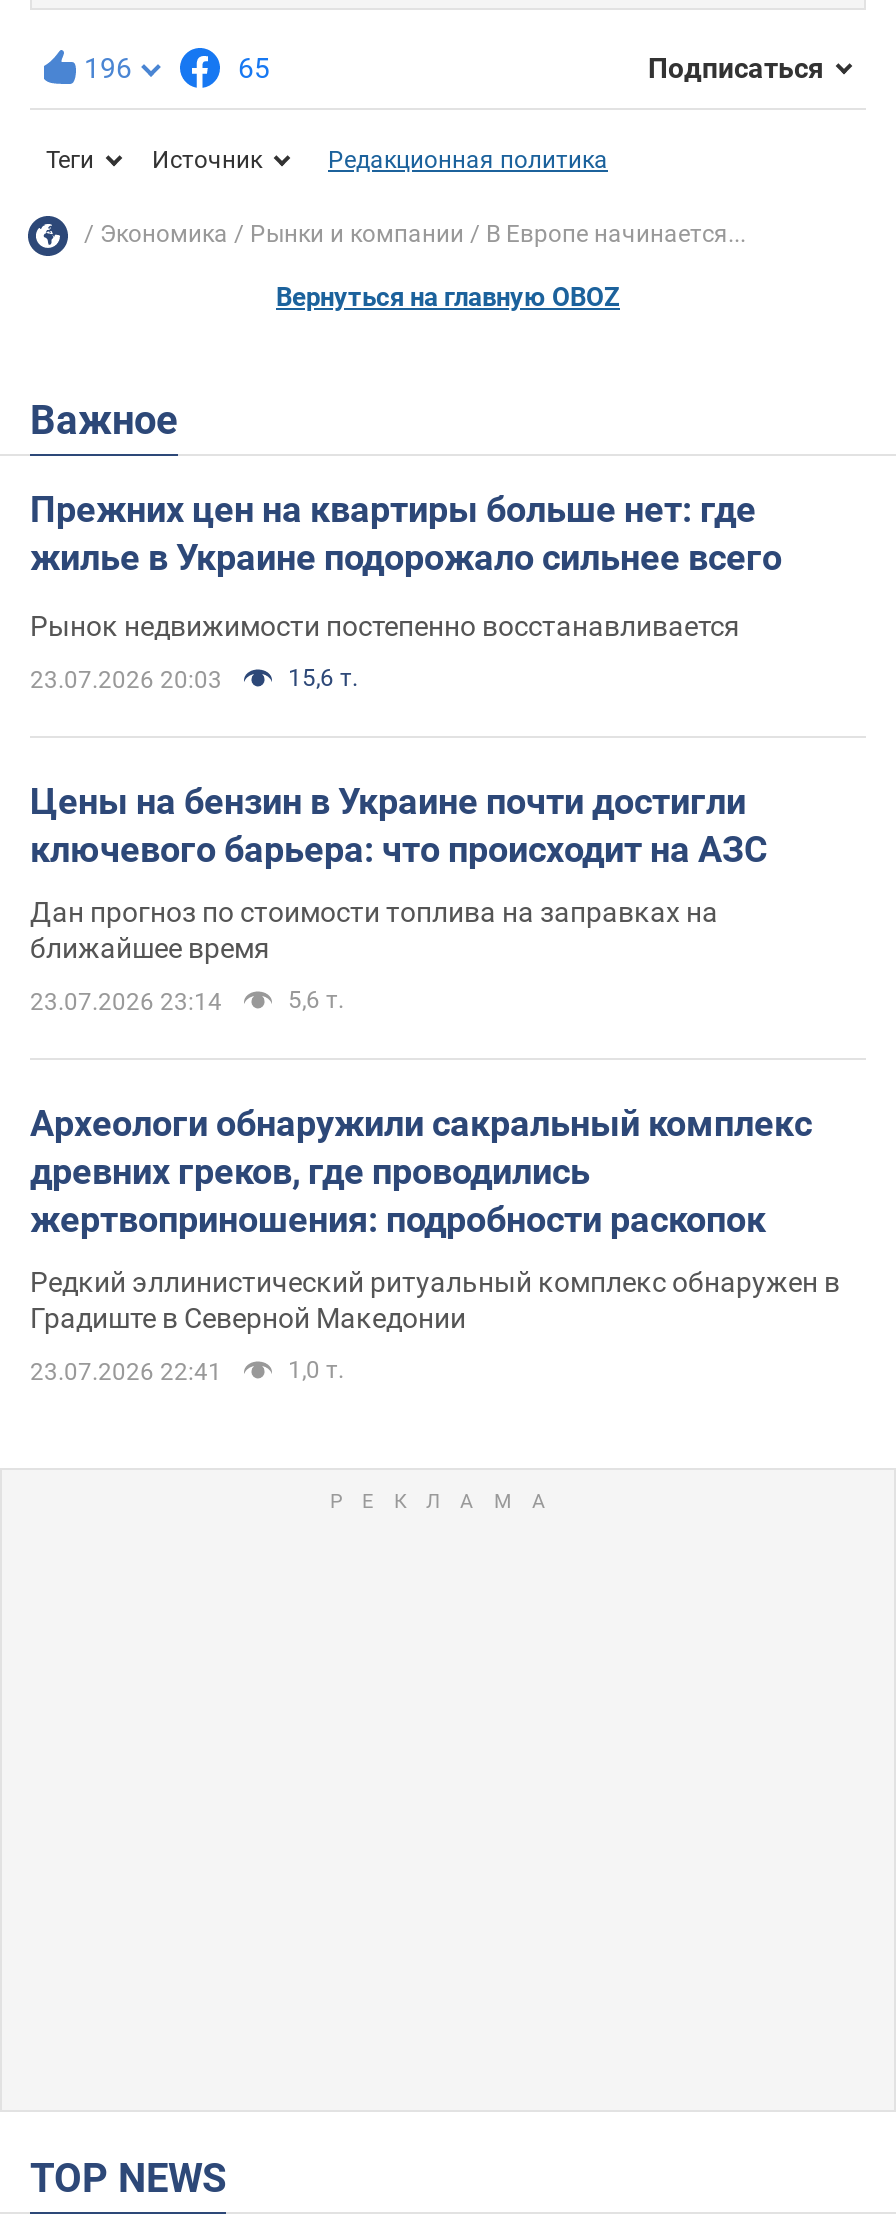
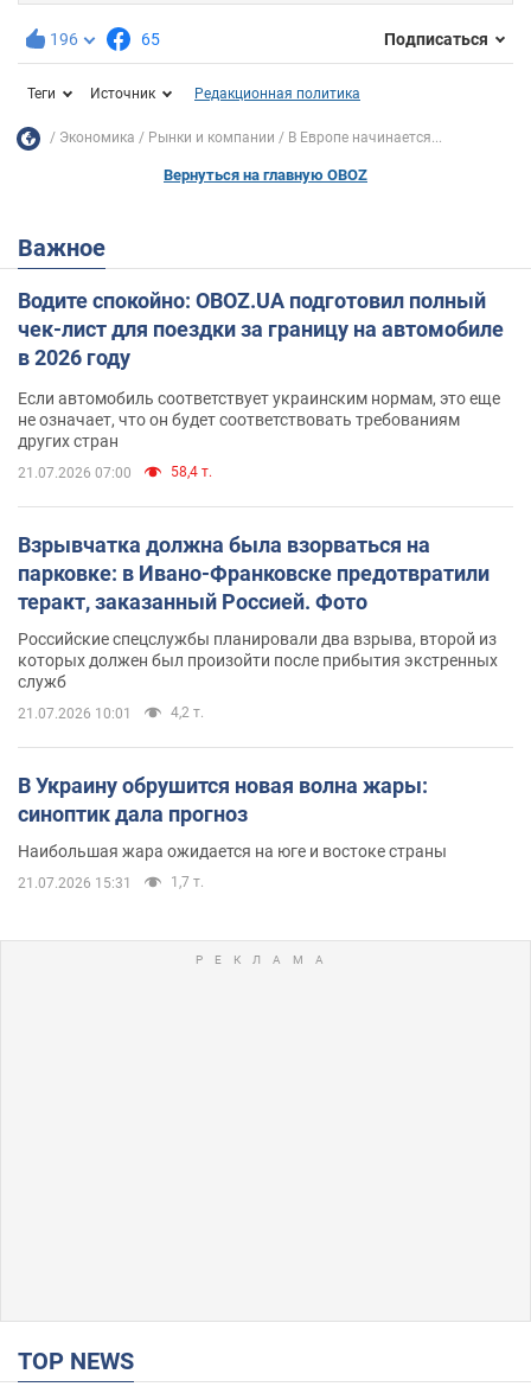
- Прежних цен на квартиры больше нет: где
- жилье в Украине подорожало сильнее всего
+ Водите спокойно: OBOZ.UA подготовил полный
+ чек-лист для поездки за границу на автомобиле
+ в 2026 году

- Рынок недвижимости постепенно восстанавливается
+ Если автомобиль соответствует украинским нормам, это еще
+ не означает, что он будет соответствовать требованиям
+ других стран

- 23.07.2026 20:03
- 15,6 т.
+ 21.07.2026 07:00
+ 58,4 т.

- Цены на бензин в Украине почти достигли
- ключевого барьера: что происходит на АЗС
+ Взрывчатка должна была взорваться на
+ парковке: в Ивано-Франковске предотвратили
+ теракт, заказанный Россией. Фото

- Дан прогноз по стоимости топлива на заправках на
- ближайшее время
+ Российские спецслужбы планировали два взрыва, второй из
+ которых должен был произойти после прибытия экстренных
+ служб

- 23.07.2026 23:14
- 5,6 т.
+ 21.07.2026 10:01
+ 4,2 т.

- Археологи обнаружили сакральный комплекс
- древних греков, где проводились
- жертвоприношения: подробности раскопок
+ В Украину обрушится новая волна жары:
+ синоптик дала прогноз

- Редкий эллинистический ритуальный комплекс обнаружен в
- Градиште в Северной Македонии
+ Наибольшая жара ожидается на юге и востоке страны

- 23.07.2026 22:41
- 1,0 т.
+ 21.07.2026 15:31
+ 1,7 т.
